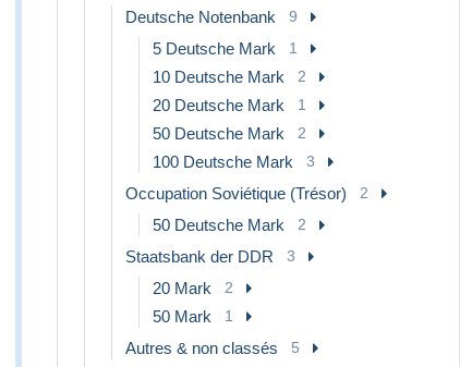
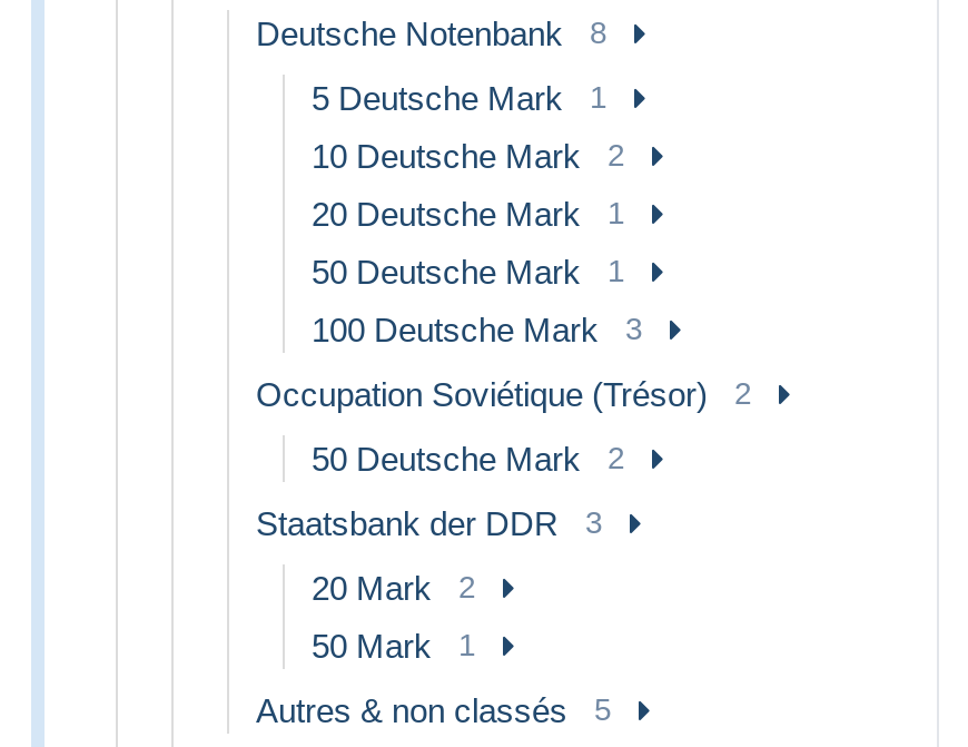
- Deutsche Notenbank 9
+ Deutsche Notenbank 8

- 50 Deutsche Mark 2
+ 50 Deutsche Mark 1
